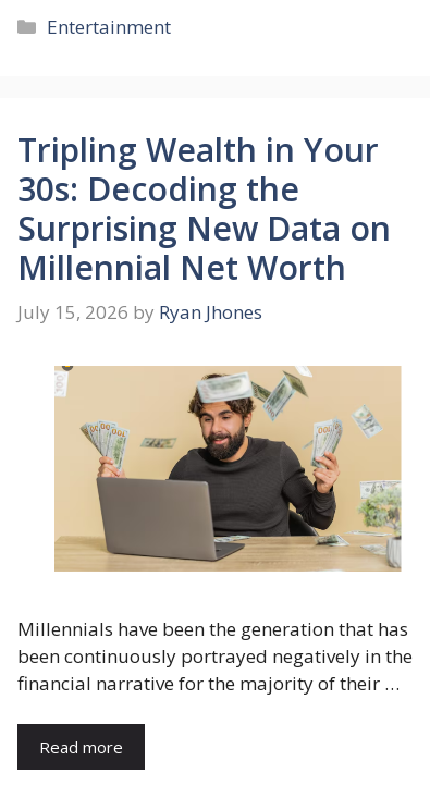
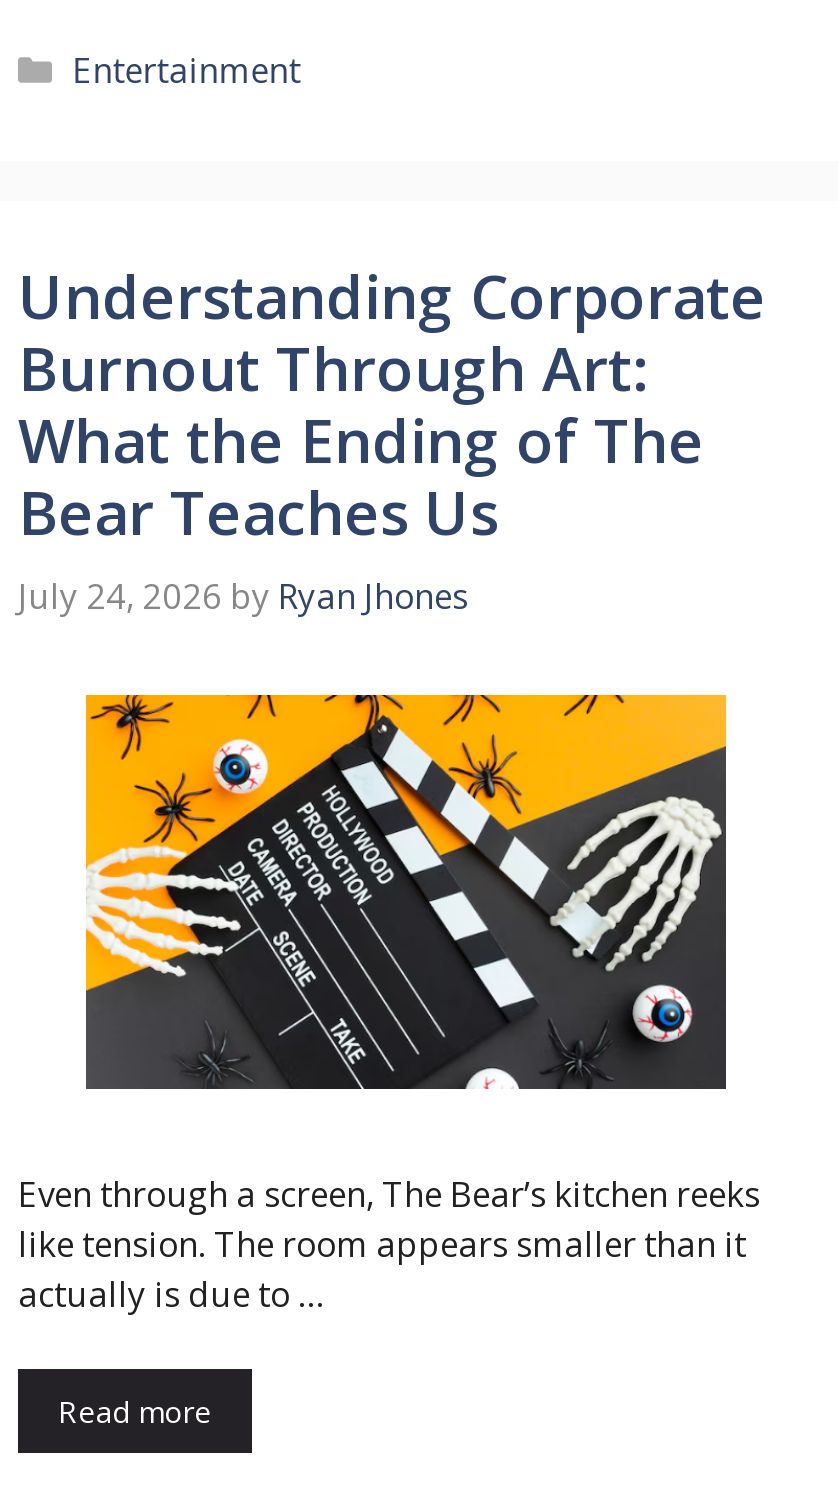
- Tripling Wealth in Your
- 30s: Decoding the
- Surprising New Data on
- Millennial Net Worth
- July 15, 2026 by Ryan Jhones
+ Understanding Corporate
+ Burnout Through Art:
+ What the Ending of The
+ Bear Teaches Us
+ July 24, 2026 by Ryan Jhones

- [image]
+ [image]

- Millennials have been the generation that has
- been continuously portrayed negatively in the
- financial narrative for the majority of their …
+ Even through a screen, The Bear’s kitchen reeks
+ like tension. The room appears smaller than it
+ actually is due to …
